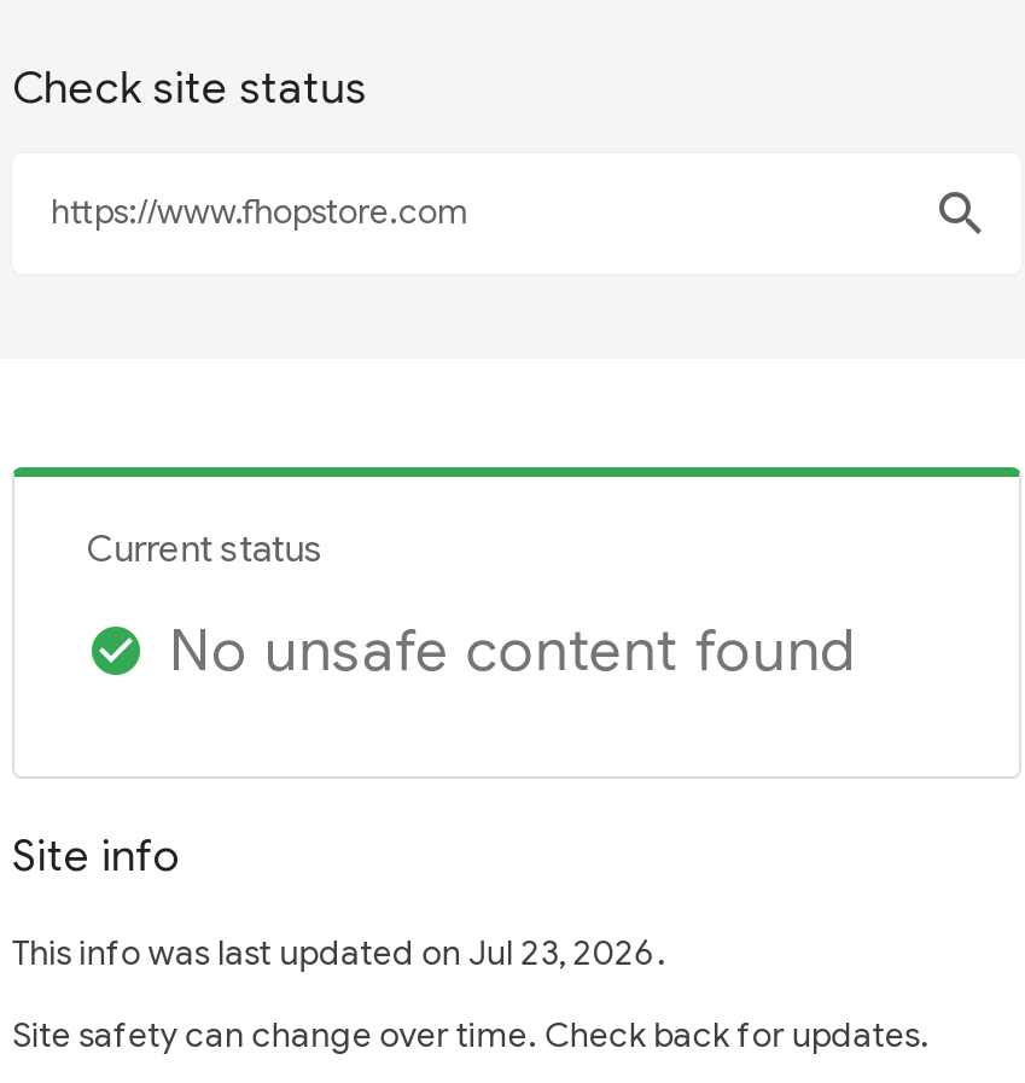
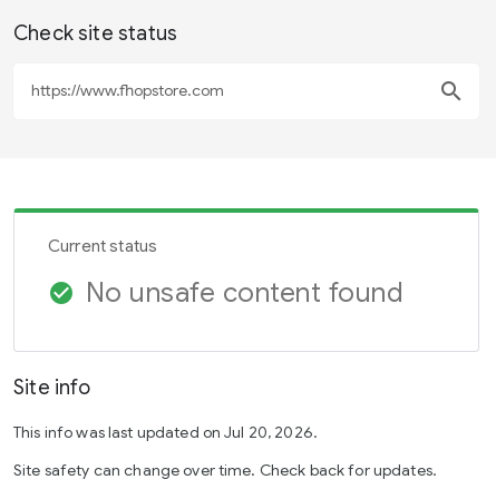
- This info was last updated on Jul 23, 2026.
+ This info was last updated on Jul 20, 2026.
